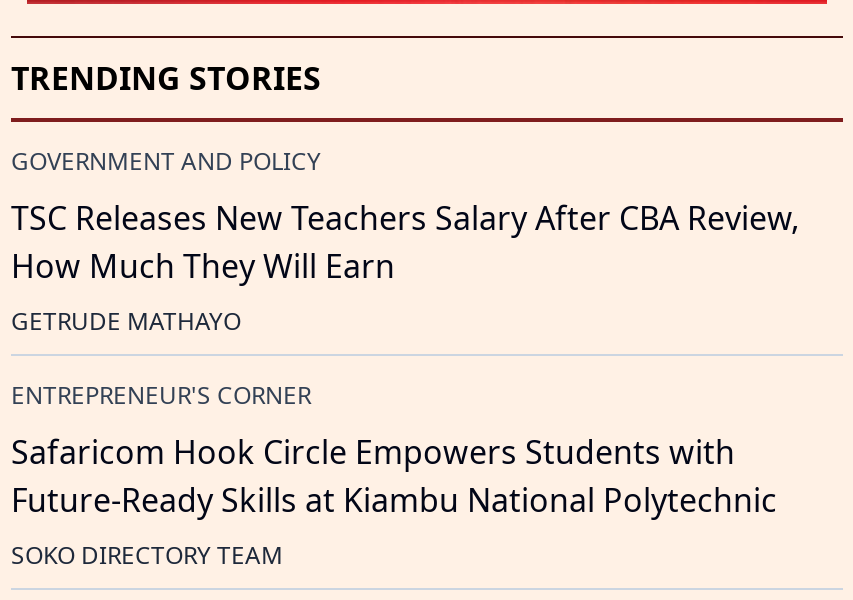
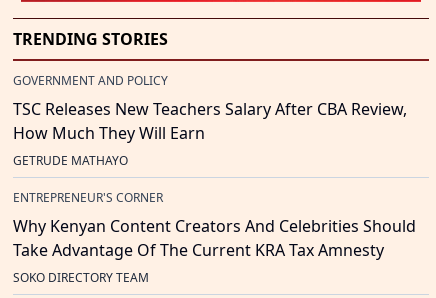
- Safaricom Hook Circle Empowers Students with
- Future-Ready Skills at Kiambu National Polytechnic
+ Why Kenyan Content Creators And Celebrities Should
+ Take Advantage Of The Current KRA Tax Amnesty
